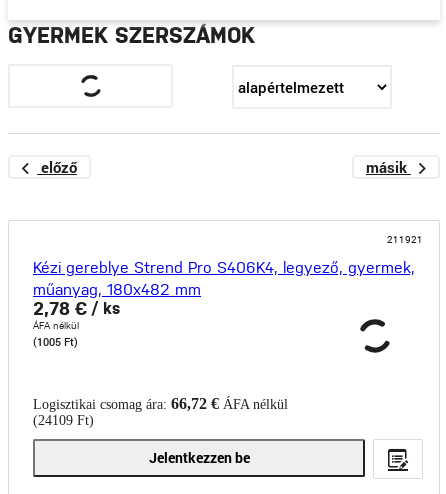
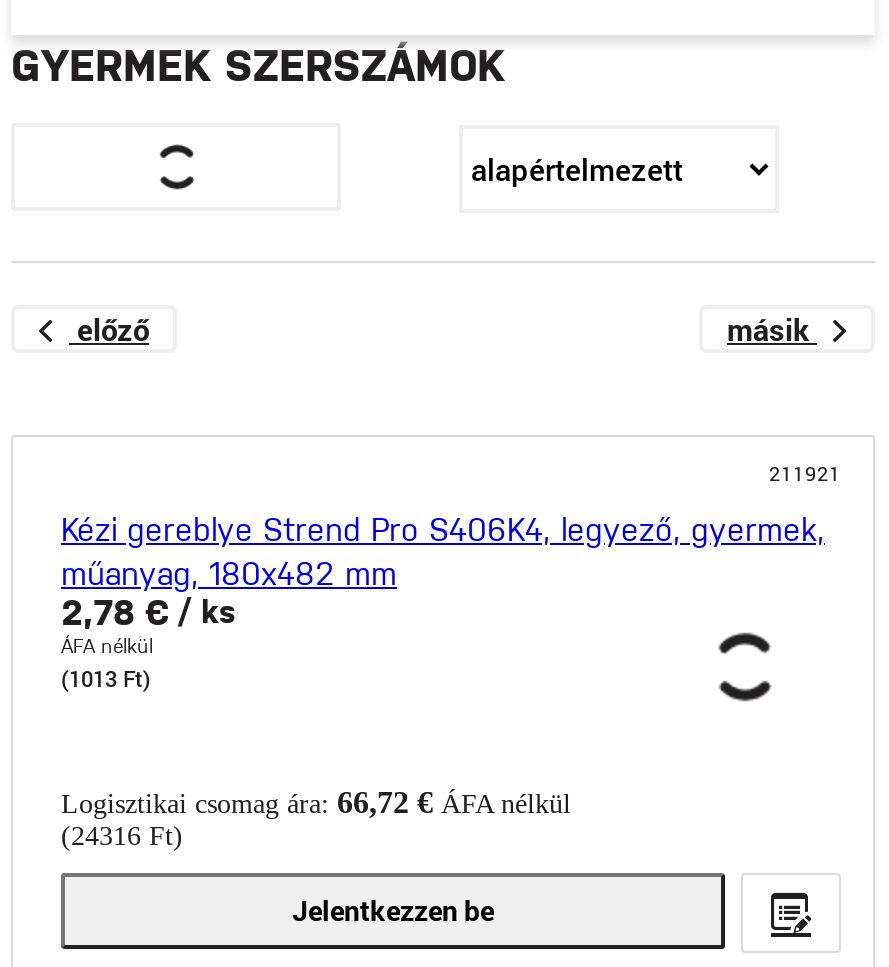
- (1005 Ft)
+ (1013 Ft)

- (24109 Ft)
+ (24316 Ft)
